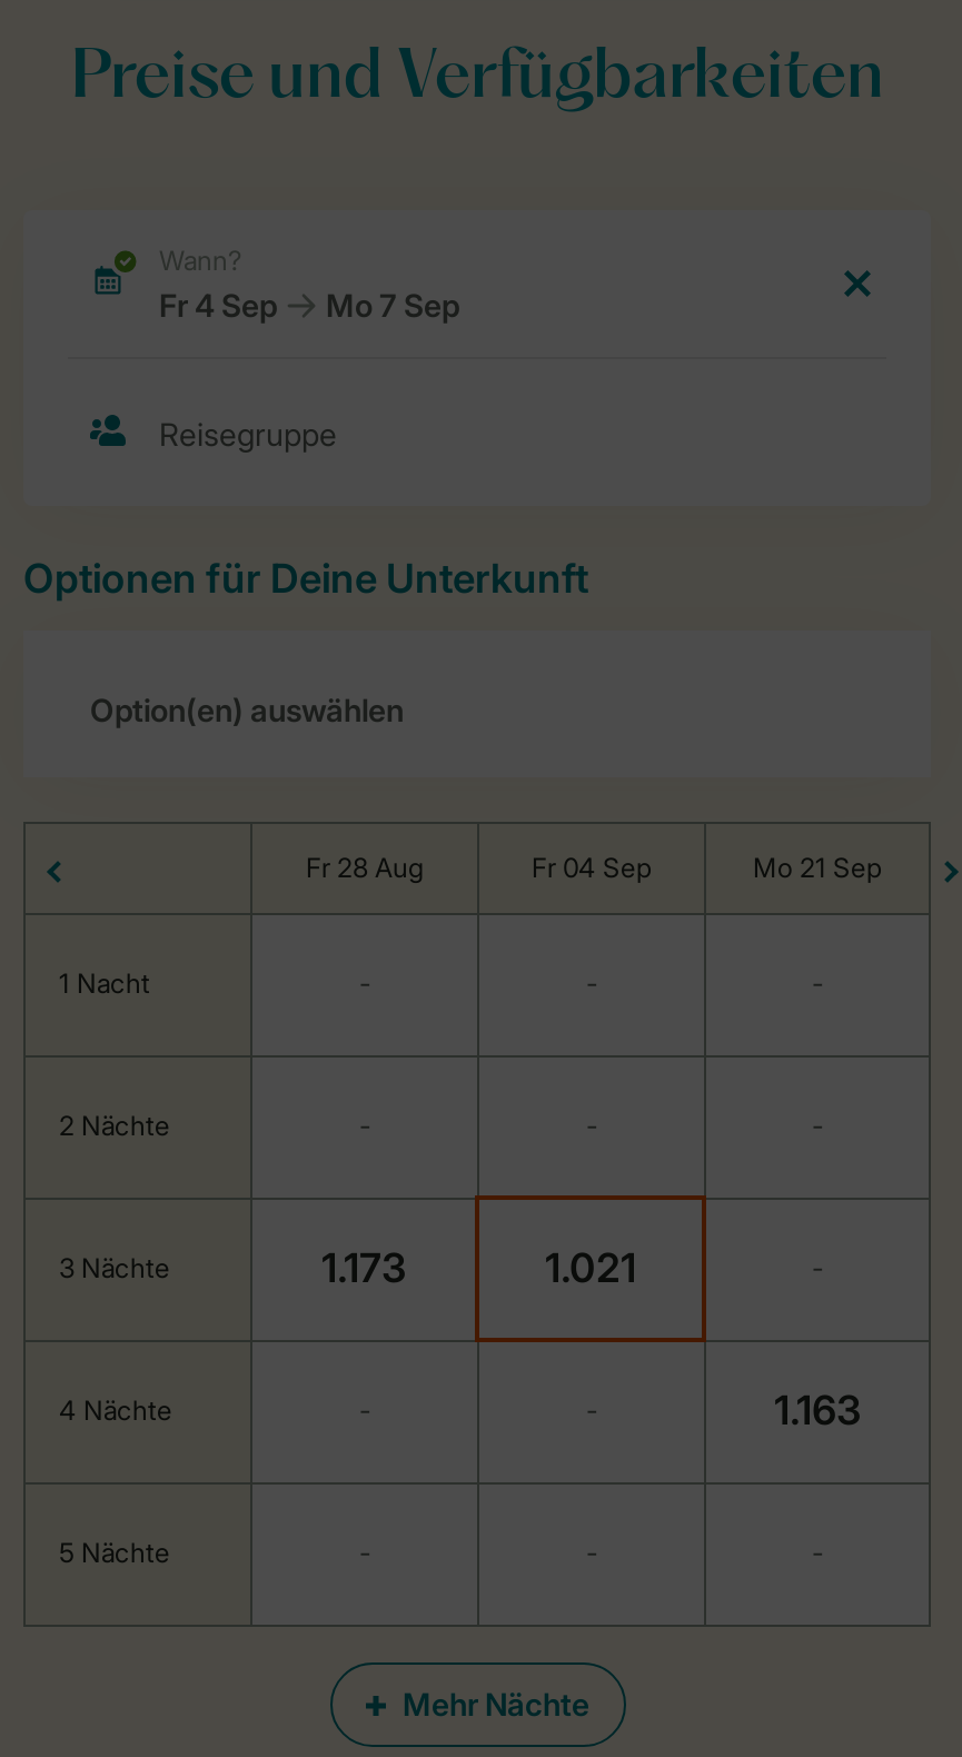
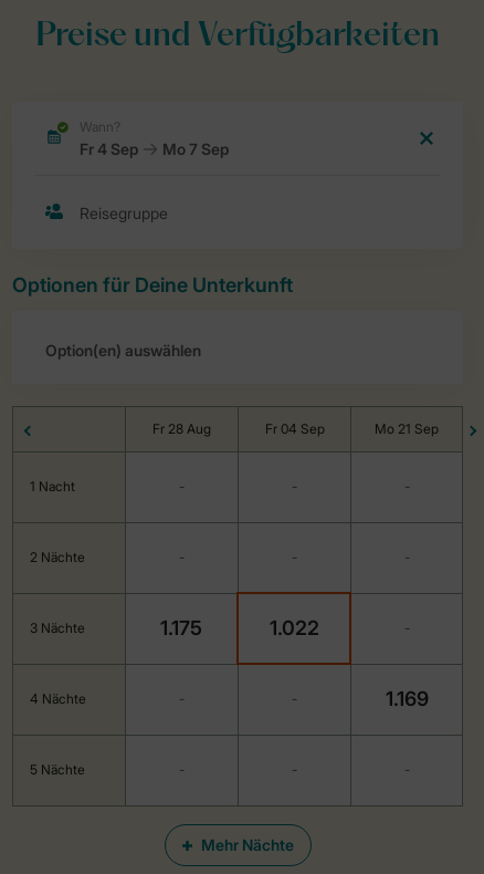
- 1.173
+ 1.175

- 1.021
+ 1.022

- 1.163
+ 1.169
